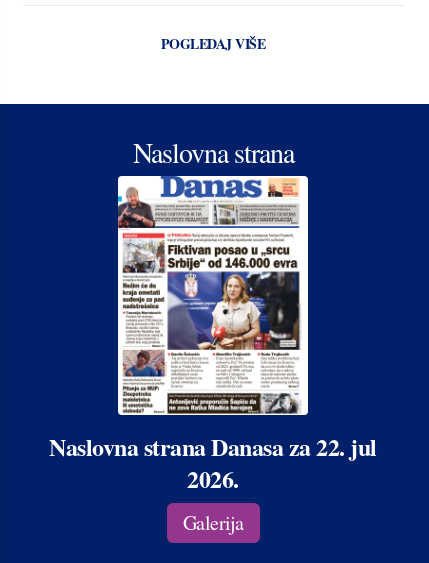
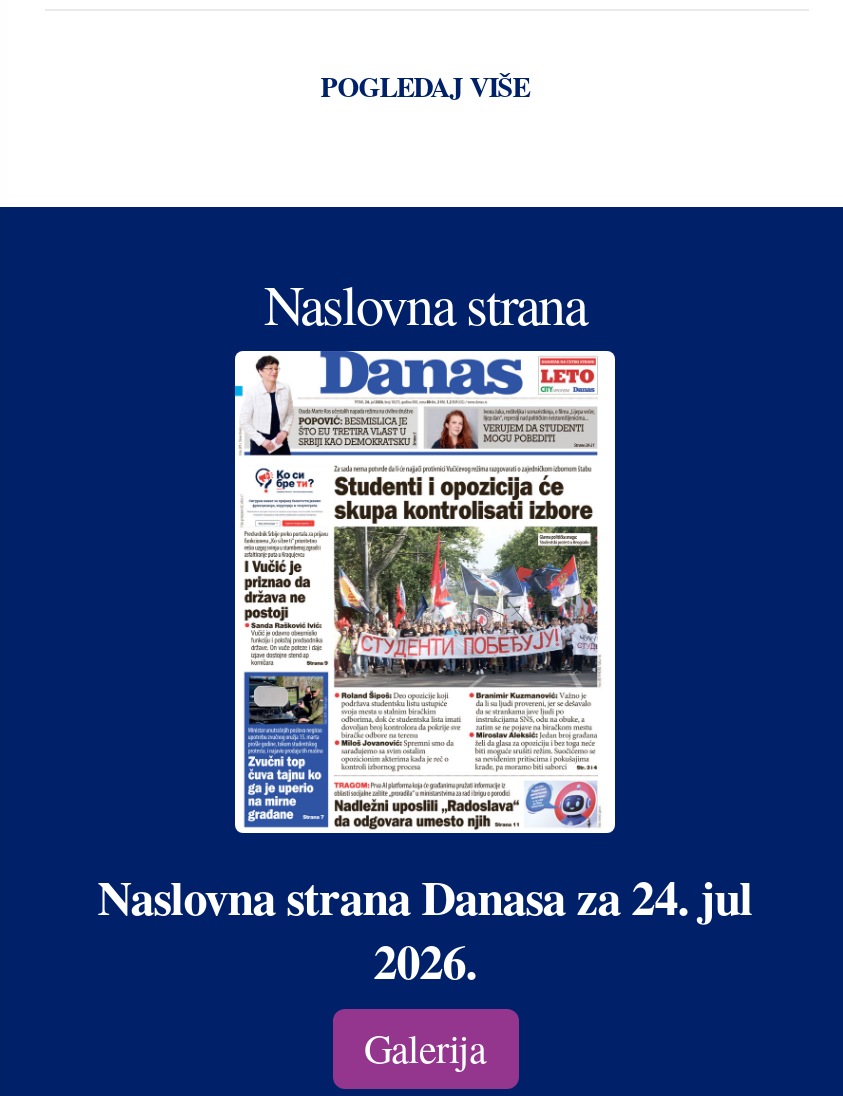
- [image]
- Naslovna strana Danasa za 22. jul
+ [image]
+ Naslovna strana Danasa za 24. jul
